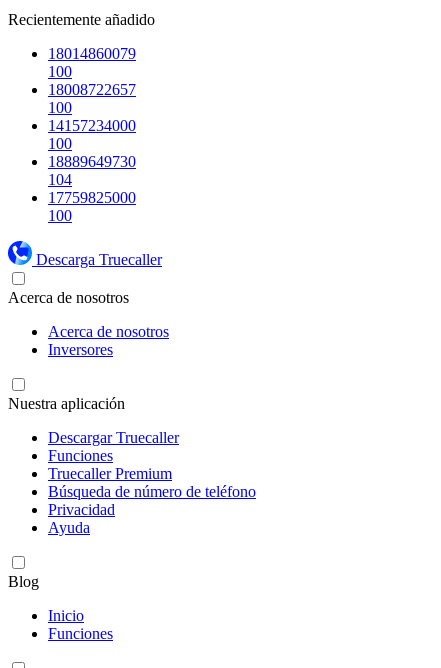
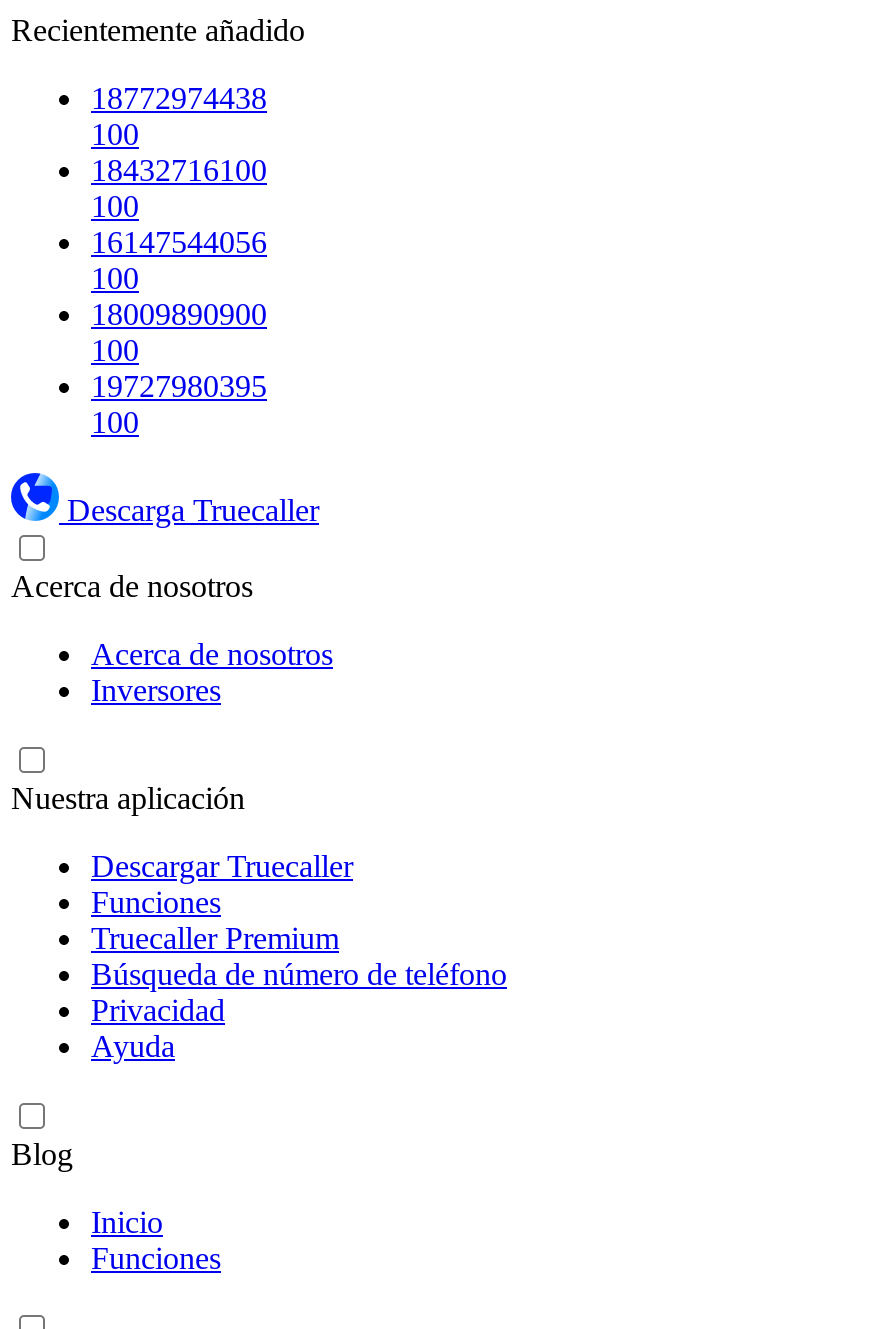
- 18014860079
+ 18772974438

- 18008722657
+ 18432716100

- 14157234000
+ 16147544056

- 18889649730
+ 18009890900

- 104
+ 100

- 17759825000
+ 19727980395
